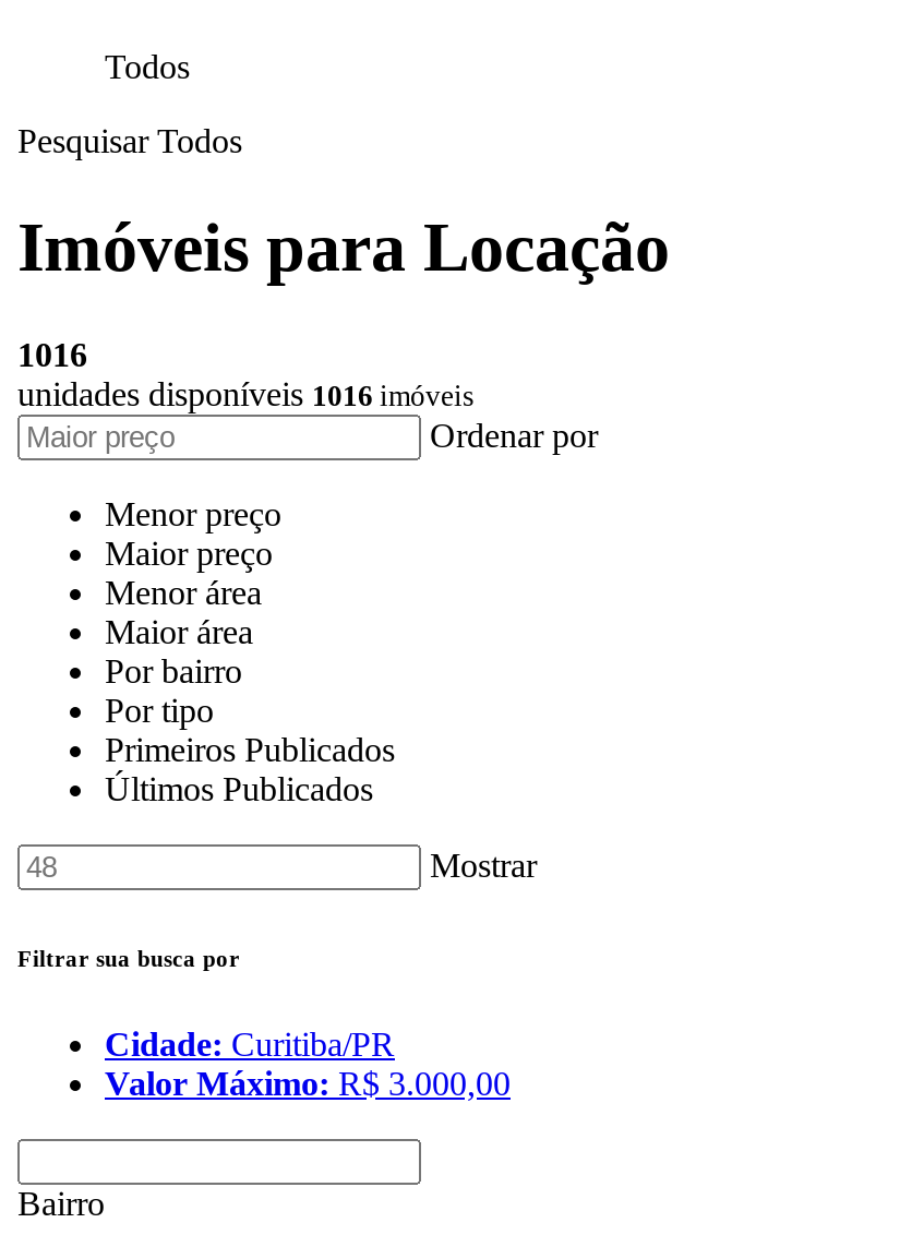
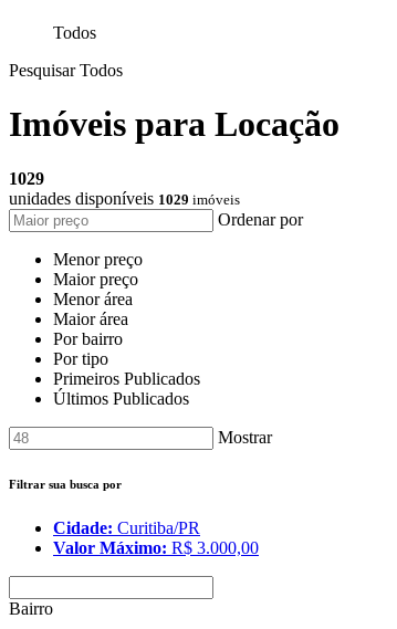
- 1016
+ 1029

- unidades disponíveis 1016 imóveis
+ unidades disponíveis 1029 imóveis
